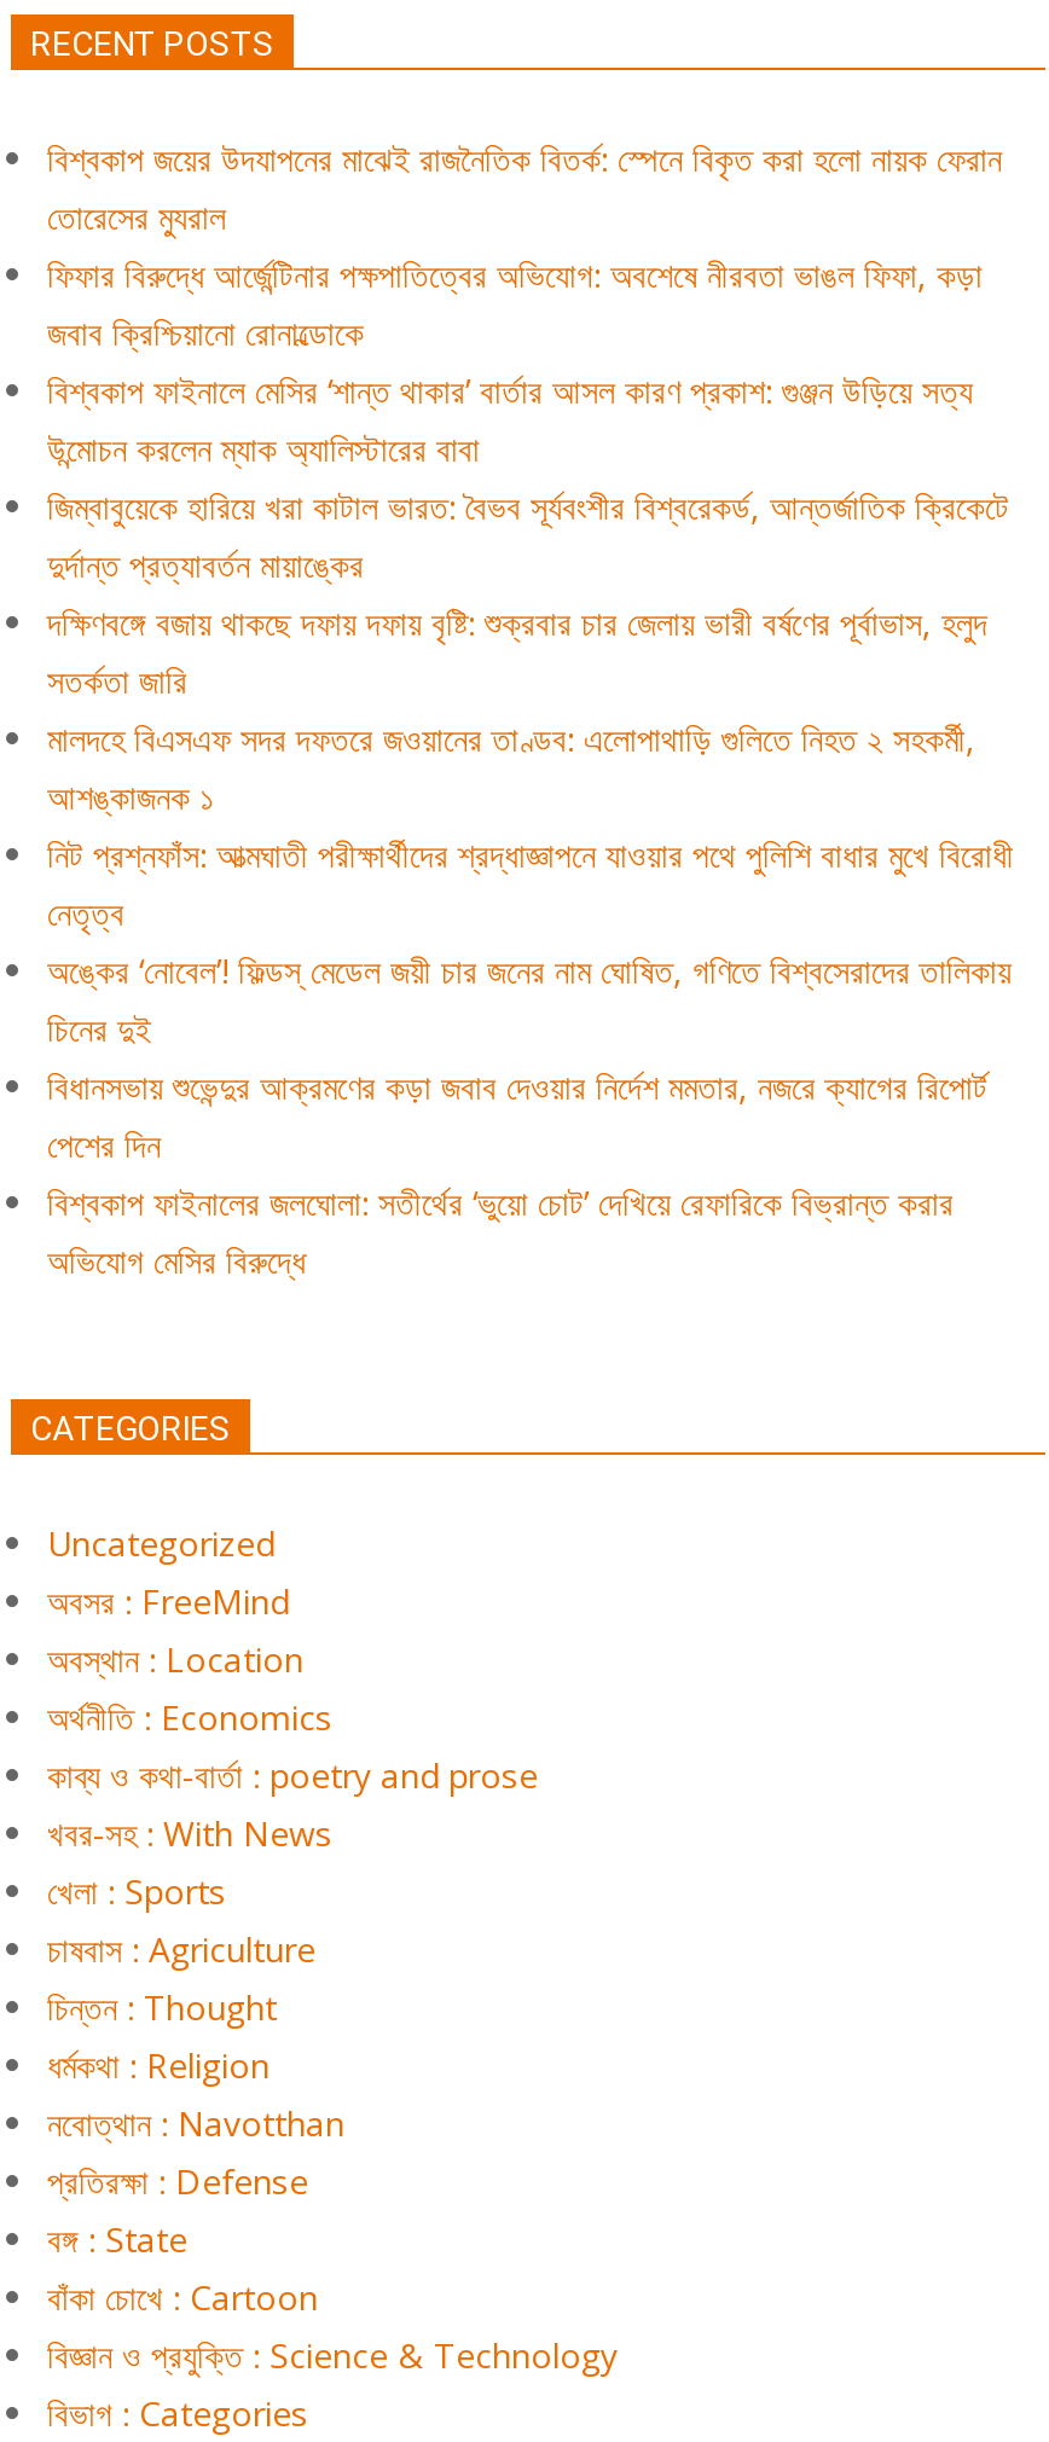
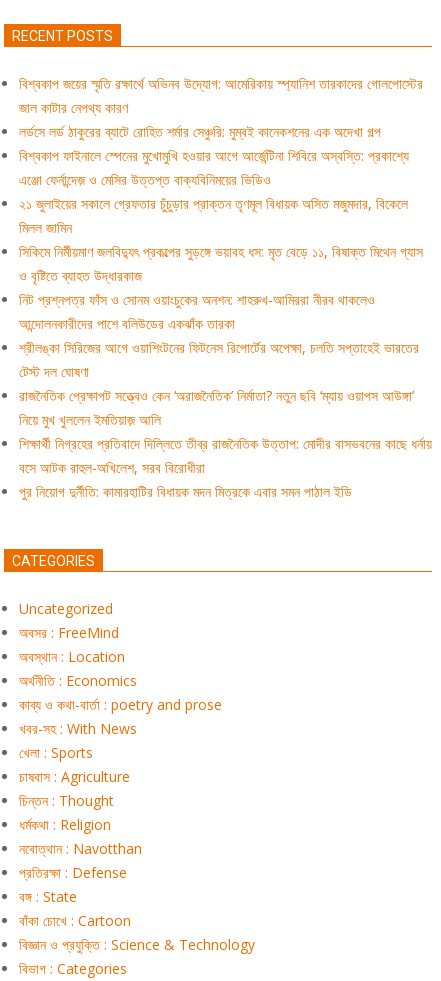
- বিশ্বকাপ জয়ের উদযাপনের মাঝেই রাজনৈতিক বিতর্ক: স্পেনে বিকৃত করা হলো নায়ক ফেরান
- তোরেসের ম্যুরাল
- ফিফার বিরুদ্ধে আর্জেন্টিনার পক্ষপাতিত্বের অভিযোগ: অবশেষে নীরবতা ভাঙল ফিফা, কড়া
- জবাব ক্রিশ্চিয়ানো রোনাল্ডোকে
- বিশ্বকাপ ফাইনালে মেসির ‘শান্ত থাকার’ বার্তার আসল কারণ প্রকাশ: গুঞ্জন উড়িয়ে সত্য
- উন্মোচন করলেন ম্যাক অ্যালিস্টারের বাবা
- জিম্বাবুয়েকে হারিয়ে খরা কাটাল ভারত: বৈভব সূর্যবংশীর বিশ্বরেকর্ড, আন্তর্জাতিক ক্রিকেটে
- দুর্দান্ত প্রত্যাবর্তন মায়াঙ্কের
- দক্ষিণবঙ্গে বজায় থাকছে দফায় দফায় বৃষ্টি: শুক্রবার চার জেলায় ভারী বর্ষণের পূর্বাভাস, হলুদ
- সতর্কতা জারি
- মালদহে বিএসএফ সদর দফতরে জওয়ানের তাণ্ডব: এলোপাথাড়ি গুলিতে নিহত ২ সহকর্মী,
- আশঙ্কাজনক ১
- নিট প্রশ্নফাঁস: আত্মঘাতী পরীক্ষার্থীদের শ্রদ্ধাজ্ঞাপনে যাওয়ার পথে পুলিশি বাধার মুখে বিরোধী
- নেতৃত্ব
- অঙ্কের ‘নোবেল’! ফিল্ডস্‌ মেডেল জয়ী চার জনের নাম ঘোষিত, গণিতে বিশ্বসেরাদের তালিকায়
- চিনের দুই
- বিধানসভায় শুভেন্দুর আক্রমণের কড়া জবাব দেওয়ার নির্দেশ মমতার, নজরে ক্যাগের রিপোর্ট
- পেশের দিন
- বিশ্বকাপ ফাইনালের জলঘোলা: সতীর্থের ‘ভুয়ো চোট’ দেখিয়ে রেফারিকে বিভ্রান্ত করার
- অভিযোগ মেসির বিরুদ্ধে
+ বিশ্বকাপ জয়ের স্মৃতি রক্ষার্থে অভিনব উদ্যোগ: আমেরিকায় স্প্যানিশ তারকাদের গোলপোস্টের
+ জাল কাটার নেপথ্য কারণ
+ লর্ডসে লর্ড ঠাকুরের ব্যাটে রোহিত শর্মার সেঞ্চুরি: মুম্বই কানেকশনের এক অদেখা গল্প
+ বিশ্বকাপ ফাইনালে স্পেনের মুখোমুখি হওয়ার আগে আর্জেন্টিনা শিবিরে অস্বস্তি: প্রকাশ্যে
+ এঞ্জো ফের্নান্দেজ় ও মেসির উত্তপ্ত বাক্যবিনিময়ের ভিডিও
+ ২১ জুলাইয়ের সকালে গ্রেফতার চুঁচুড়ার প্রাক্তন তৃণমূল বিধায়ক অসিত মজুমদার, বিকেলে
+ মিলল জামিন
+ সিকিমে নির্মীয়মাণ জলবিদ্যুৎ প্রকল্পের সুড়ঙ্গে ভয়াবহ ধস: মৃত বেড়ে ১১, বিষাক্ত মিথেন গ্যাস
+ ও বৃষ্টিতে ব্যাহত উদ্ধারকাজ
+ নিট প্রশ্নপত্র ফাঁস ও সোনম ওয়াংচুকের অনশন: শাহরুখ-আমিররা নীরব থাকলেও
+ আন্দোলনকারীদের পাশে বলিউডের একঝাঁক তারকা
+ শ্রীলঙ্কা সিরিজের আগে ওয়াশিংটনের ফিটনেস রিপোর্টের অপেক্ষা, চলতি সপ্তাহেই ভারতের
+ টেস্ট দল ঘোষণা
+ রাজনৈতিক প্রেক্ষাপট সত্ত্বেও কেন ‘অরাজনৈতিক’ নির্মাতা? নতুন ছবি ‘ম্যায় ওয়াপস আউঙ্গা’
+ নিয়ে মুখ খুললেন ইমতিয়াজ় আলি
+ শিক্ষার্থী নিগ্রহের প্রতিবাদে দিল্লিতে তীব্র রাজনৈতিক উত্তাপ: মোদীর বাসভবনের কাছে ধর্নায়
+ বসে আটক রাহুল-অখিলেশ, সরব বিরোধীরা
+ পুর নিয়োগ দুর্নীতি: কামারহাটির বিধায়ক মদন মিত্রকে এবার সমন পাঠাল ইডি
